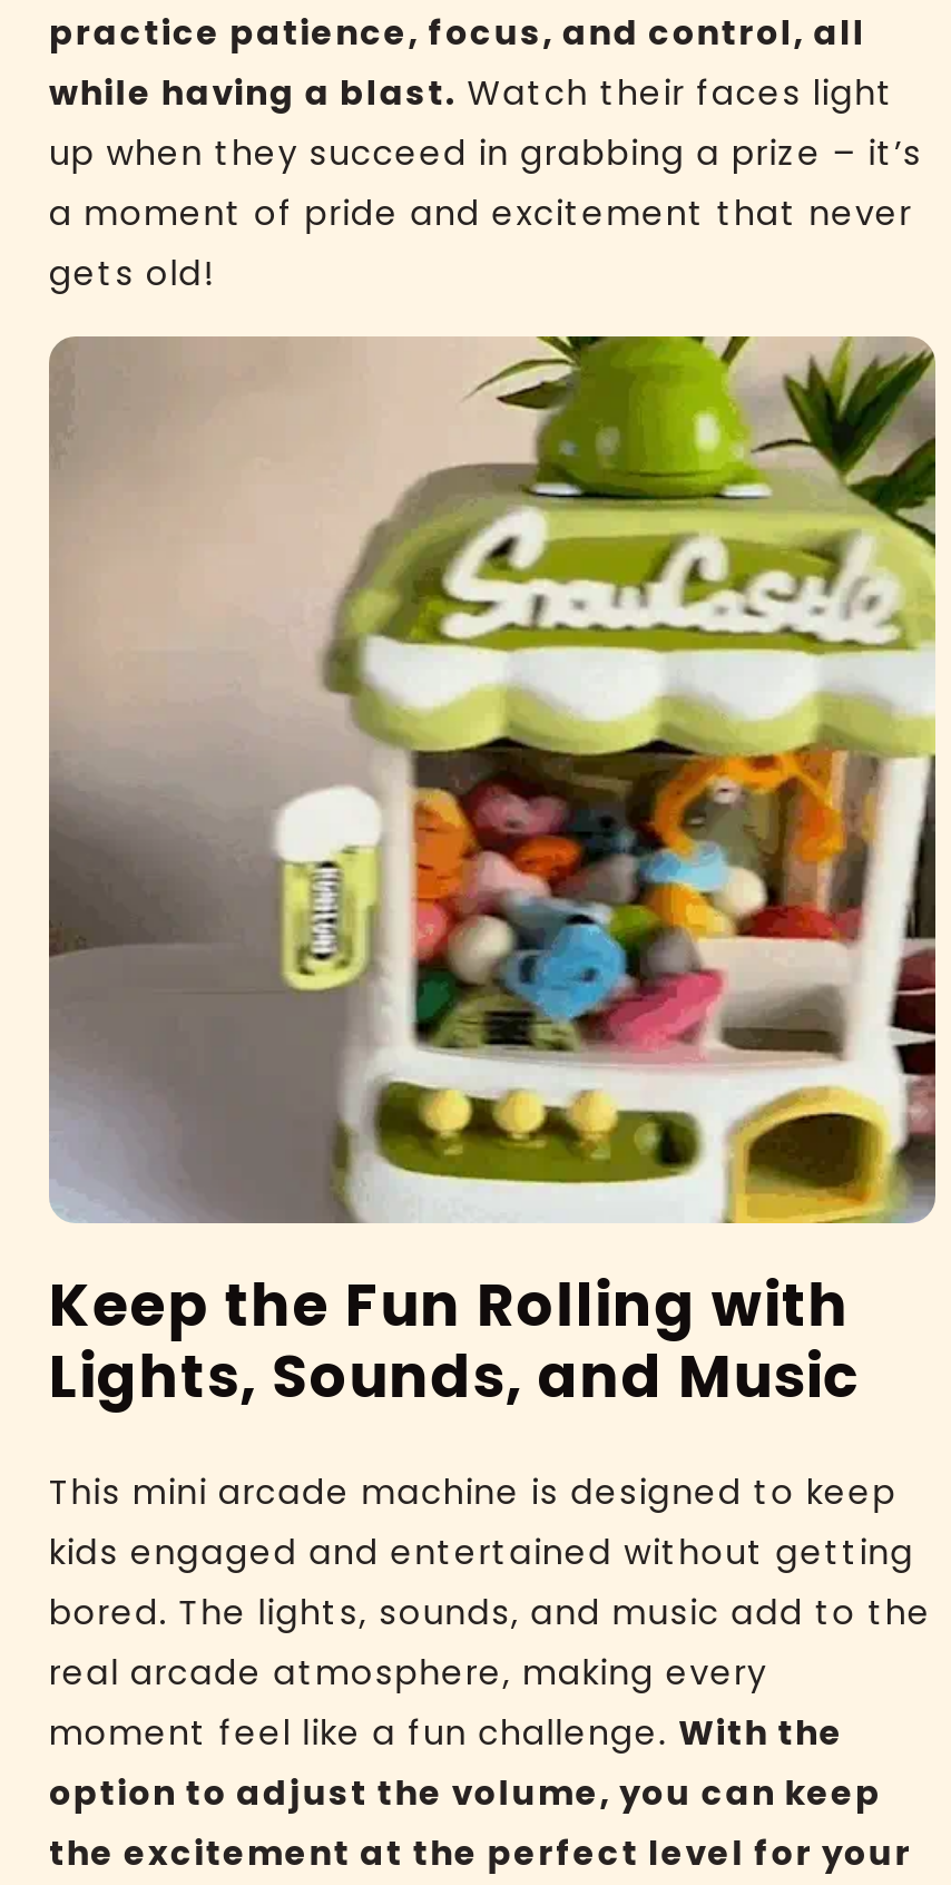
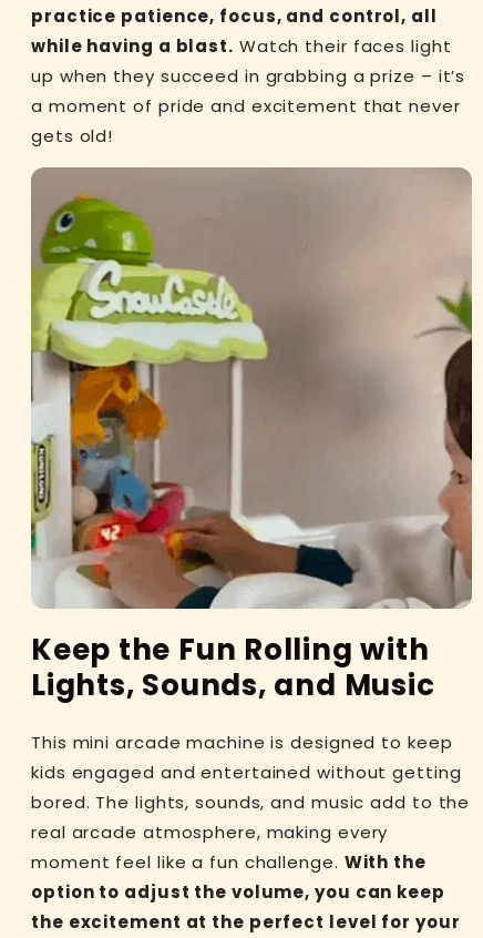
- [image]
+ [image]
